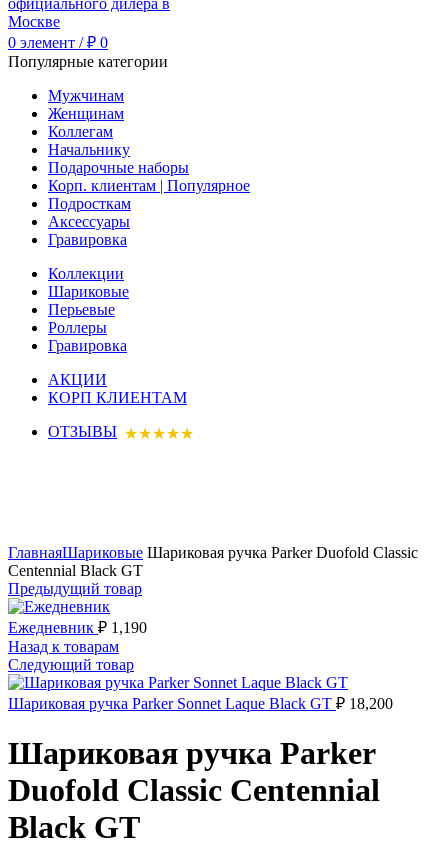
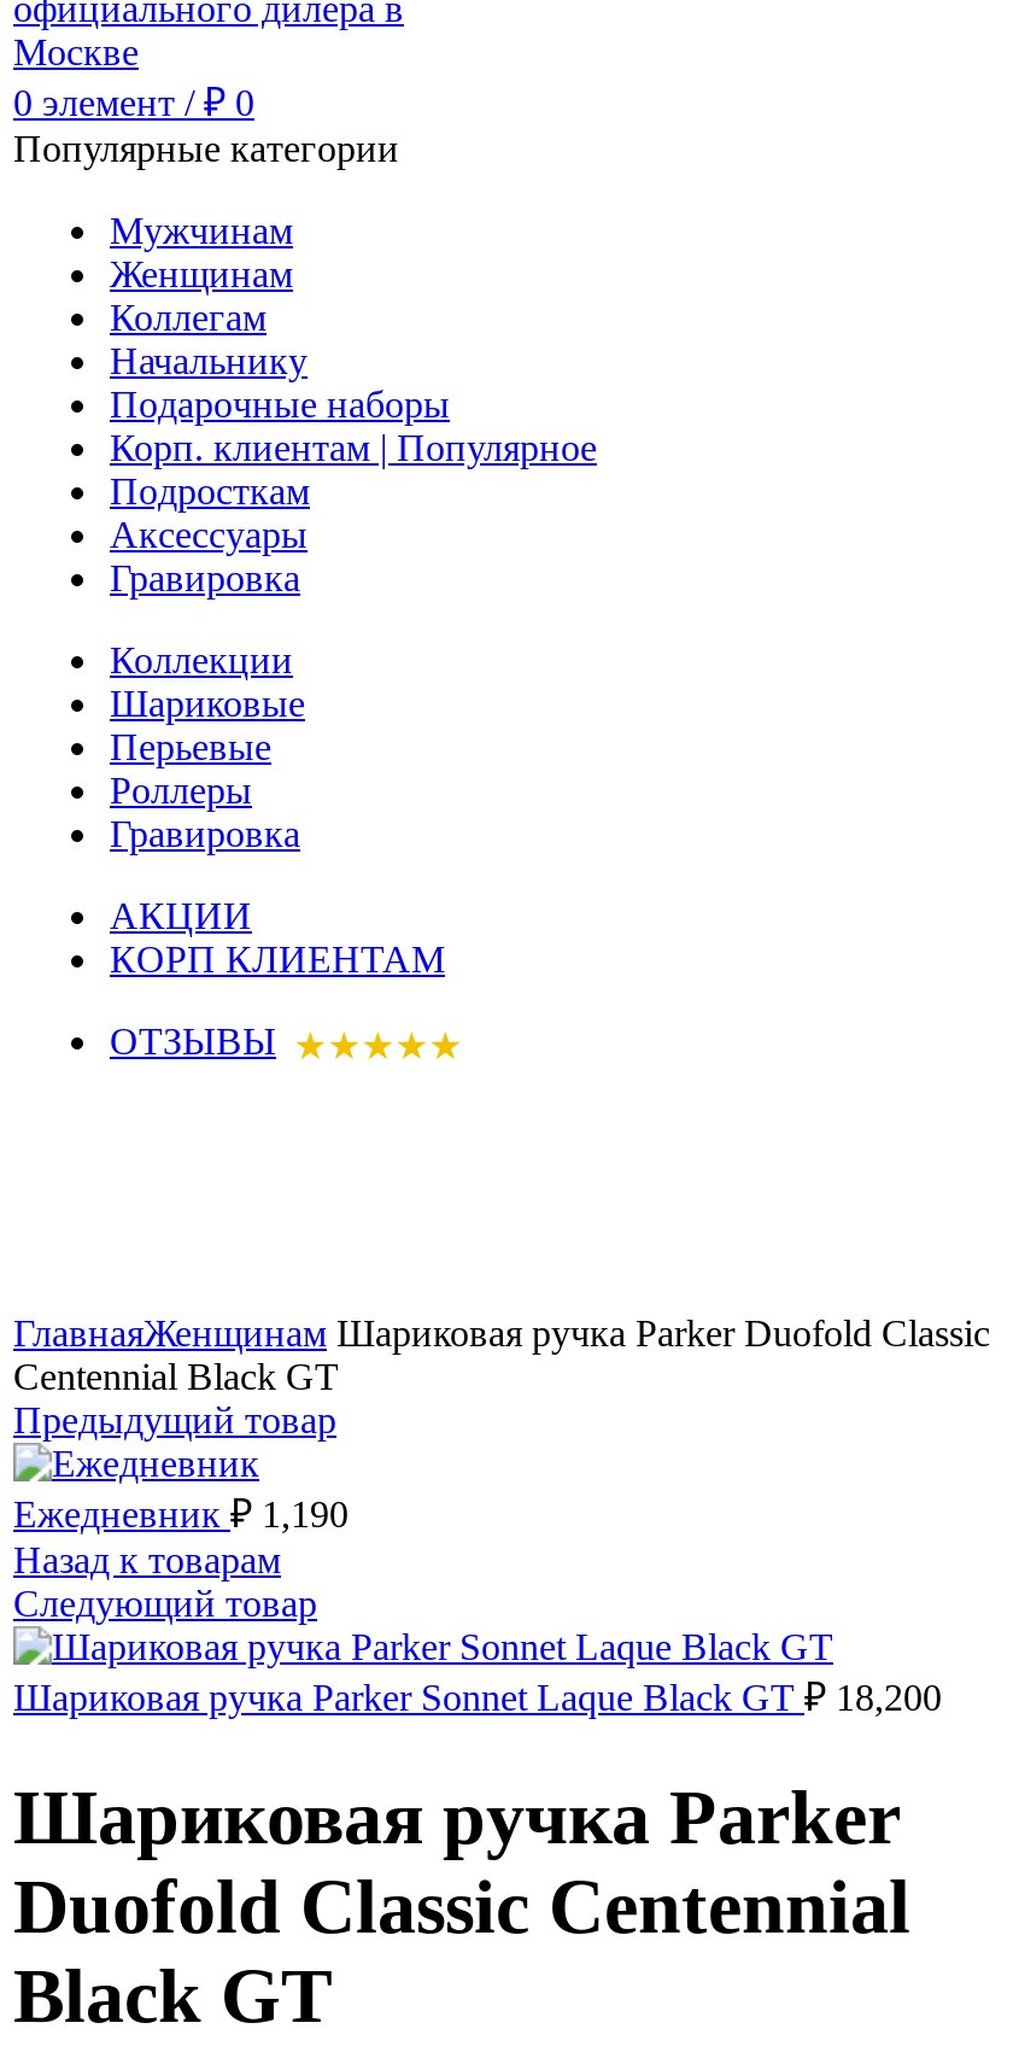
- ГлавнаяШариковые Шариковая ручка Parker Duofold Classic
+ ГлавнаяЖенщинам Шариковая ручка Parker Duofold Classic
